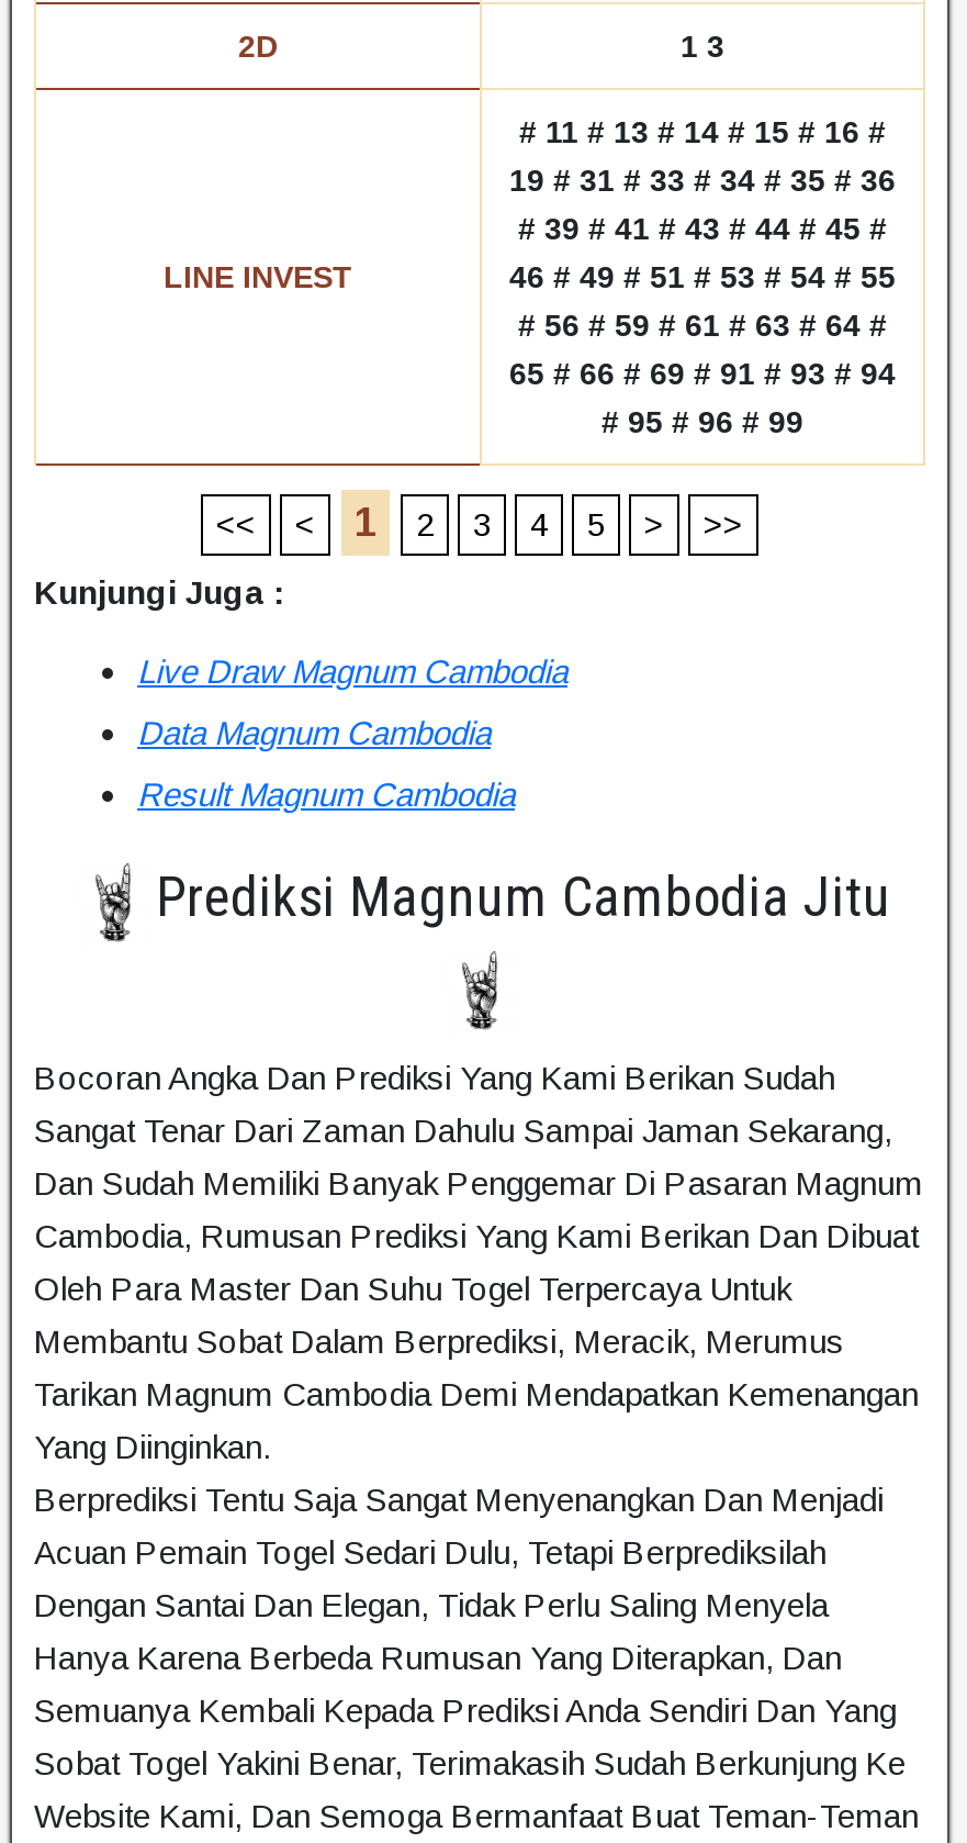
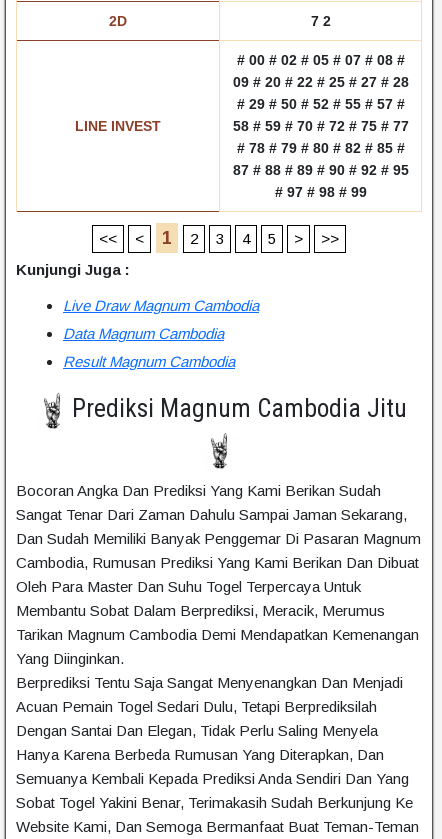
- 1 3
+ 7 2

- # 11 # 13 # 14 # 15 # 16 #
+ # 00 # 02 # 05 # 07 # 08 #

- 19 # 31 # 33 # 34 # 35 # 36
+ 09 # 20 # 22 # 25 # 27 # 28

- # 39 # 41 # 43 # 44 # 45 #
+ # 29 # 50 # 52 # 55 # 57 #

- 46 # 49 # 51 # 53 # 54 # 55
+ 58 # 59 # 70 # 72 # 75 # 77

- # 56 # 59 # 61 # 63 # 64 #
+ # 78 # 79 # 80 # 82 # 85 #

- 65 # 66 # 69 # 91 # 93 # 94
+ 87 # 88 # 89 # 90 # 92 # 95

- # 95 # 96 # 99
+ # 97 # 98 # 99
